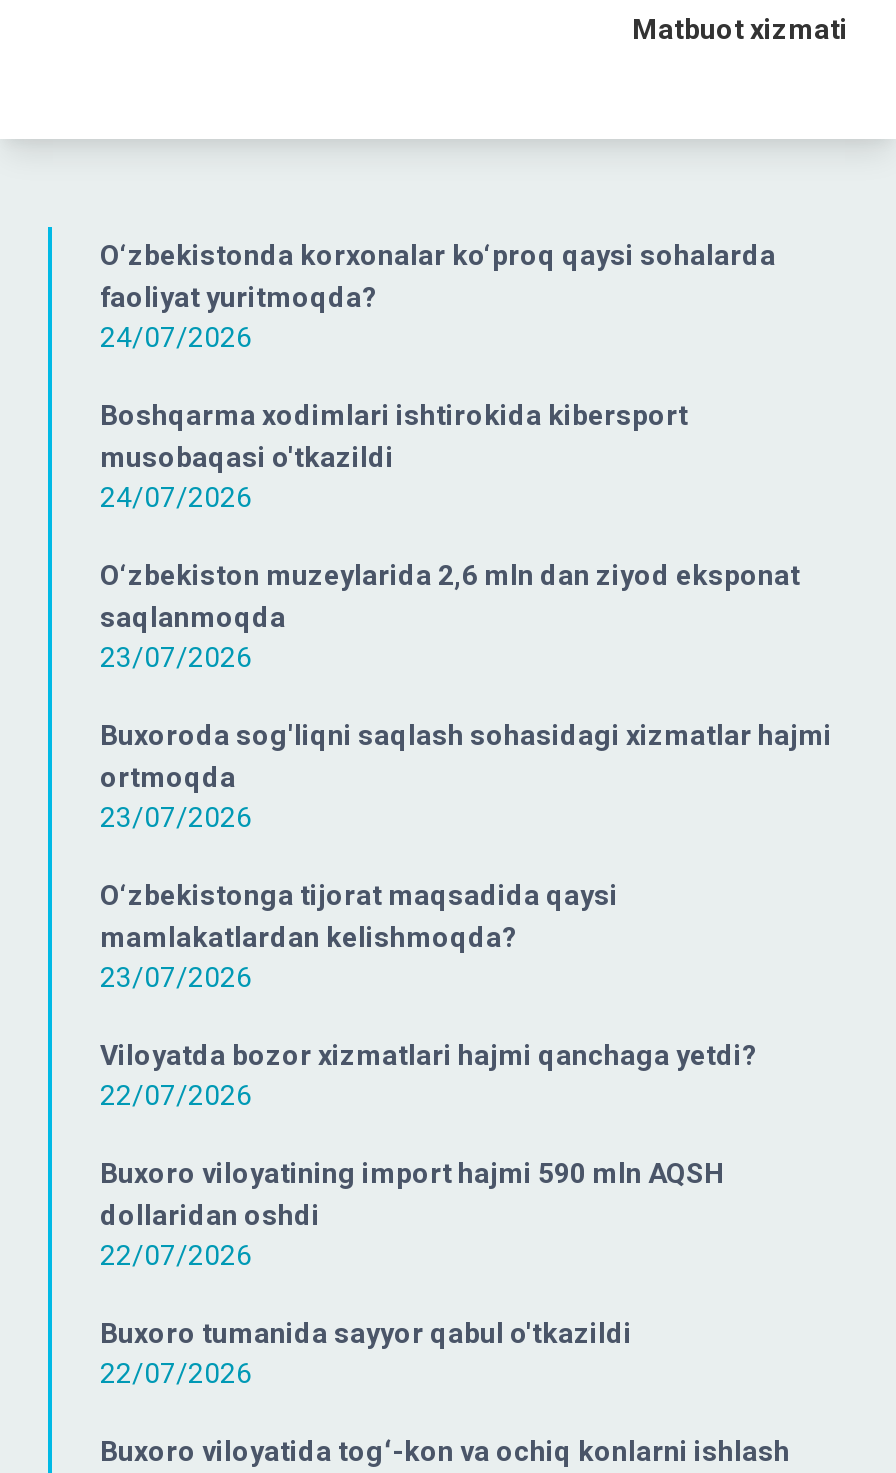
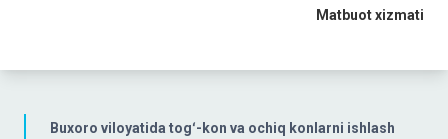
- O‘zbekistonda korxonalar ko‘proq qaysi sohalarda
- faoliyat yuritmoqda?
- 24/07/2026
- Boshqarma xodimlari ishtirokida kibersport
- musobaqasi o'tkazildi
- 24/07/2026
- O‘zbekiston muzeylarida 2,6 mln dan ziyod eksponat
- saqlanmoqda
- 23/07/2026
- Buxoroda sog'liqni saqlash sohasidagi xizmatlar hajmi
- ortmoqda
- 23/07/2026
- O‘zbekistonga tijorat maqsadida qaysi
- mamlakatlardan kelishmoqda?
- 23/07/2026
- Viloyatda bozor xizmatlari hajmi qanchaga yetdi?
- 22/07/2026
- Buxoro viloyatining import hajmi 590 mln AQSH
- dollaridan oshdi
- 22/07/2026
- Buxoro tumanida sayyor qabul o'tkazildi
- 22/07/2026
